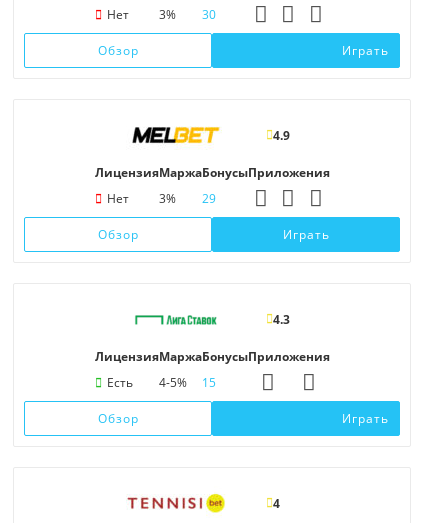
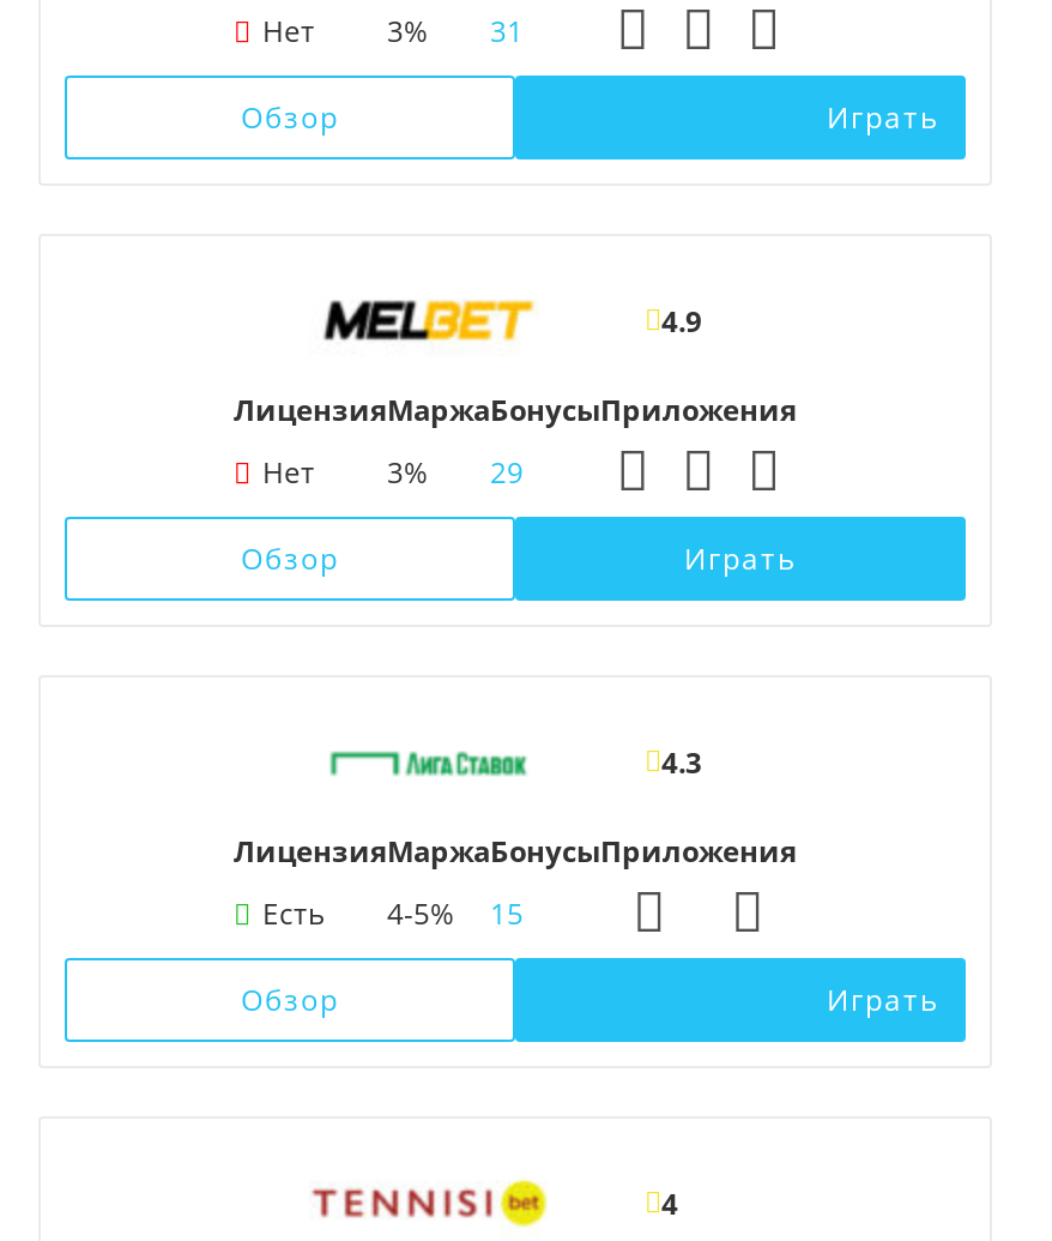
- Нет 3% 30
+ Нет 3% 31
